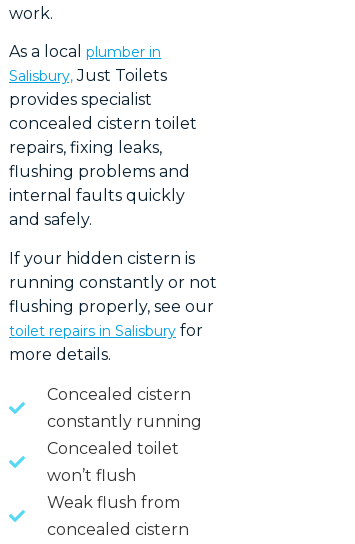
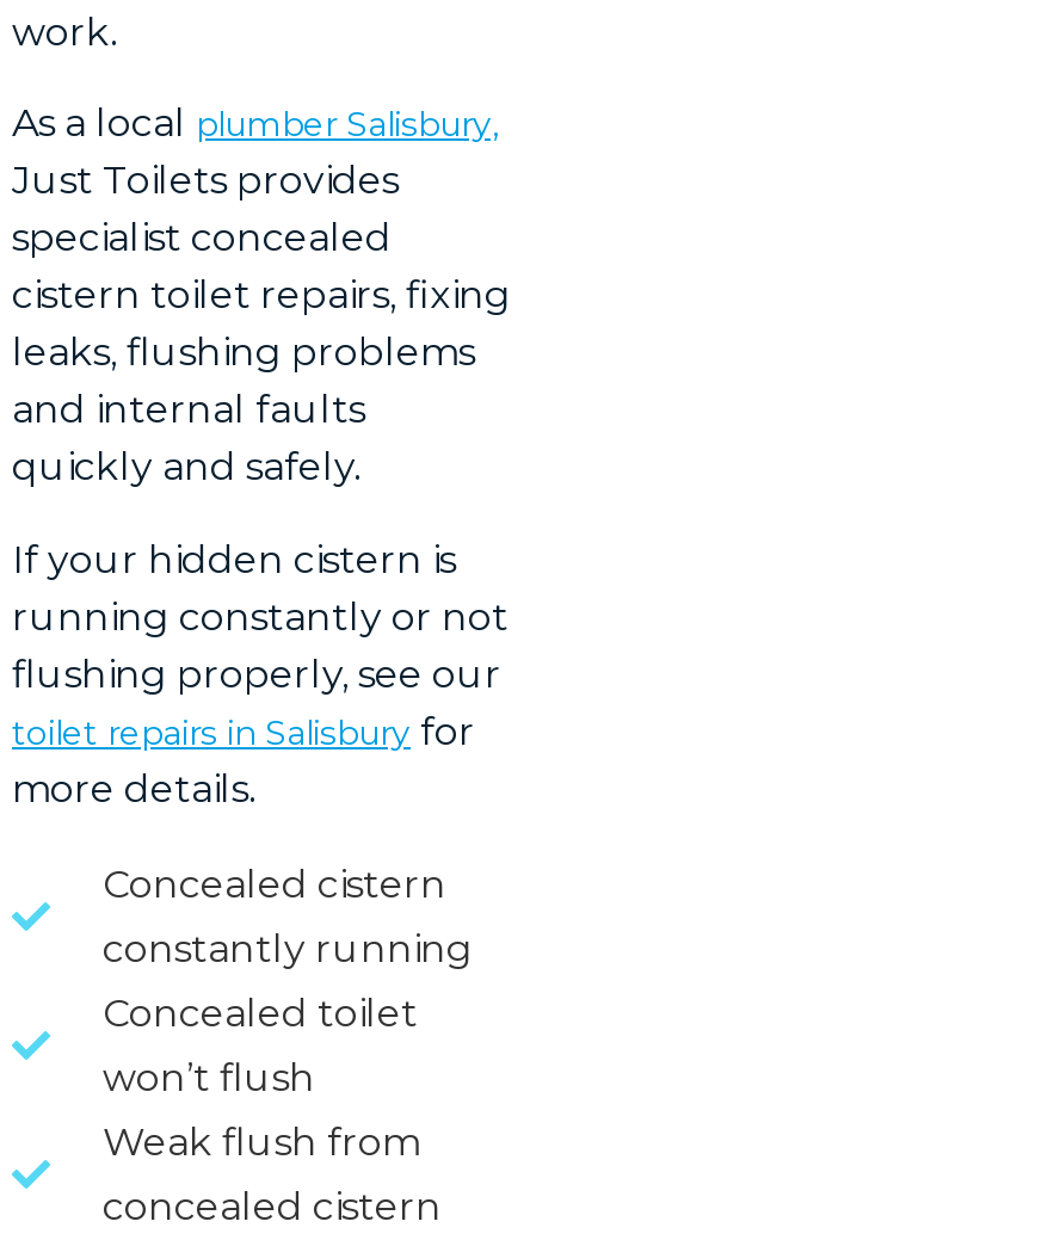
- As a local plumber in
- Salisbury, Just Toilets
- provides specialist
- concealed cistern toilet
- repairs, fixing leaks,
- flushing problems and
- internal faults quickly
- and safely.
+ As a local plumber Salisbury,
+ Just Toilets provides
+ specialist concealed
+ cistern toilet repairs, fixing
+ leaks, flushing problems
+ and internal faults
+ quickly and safely.
